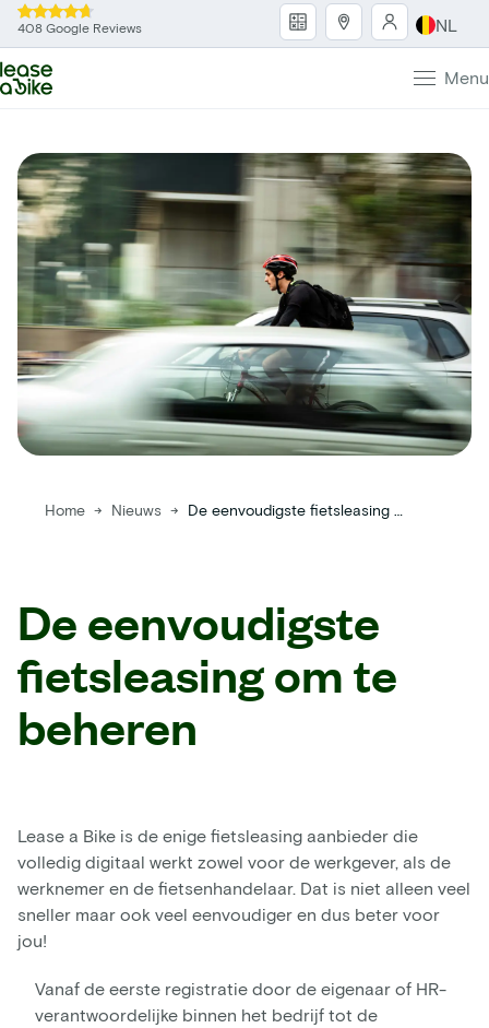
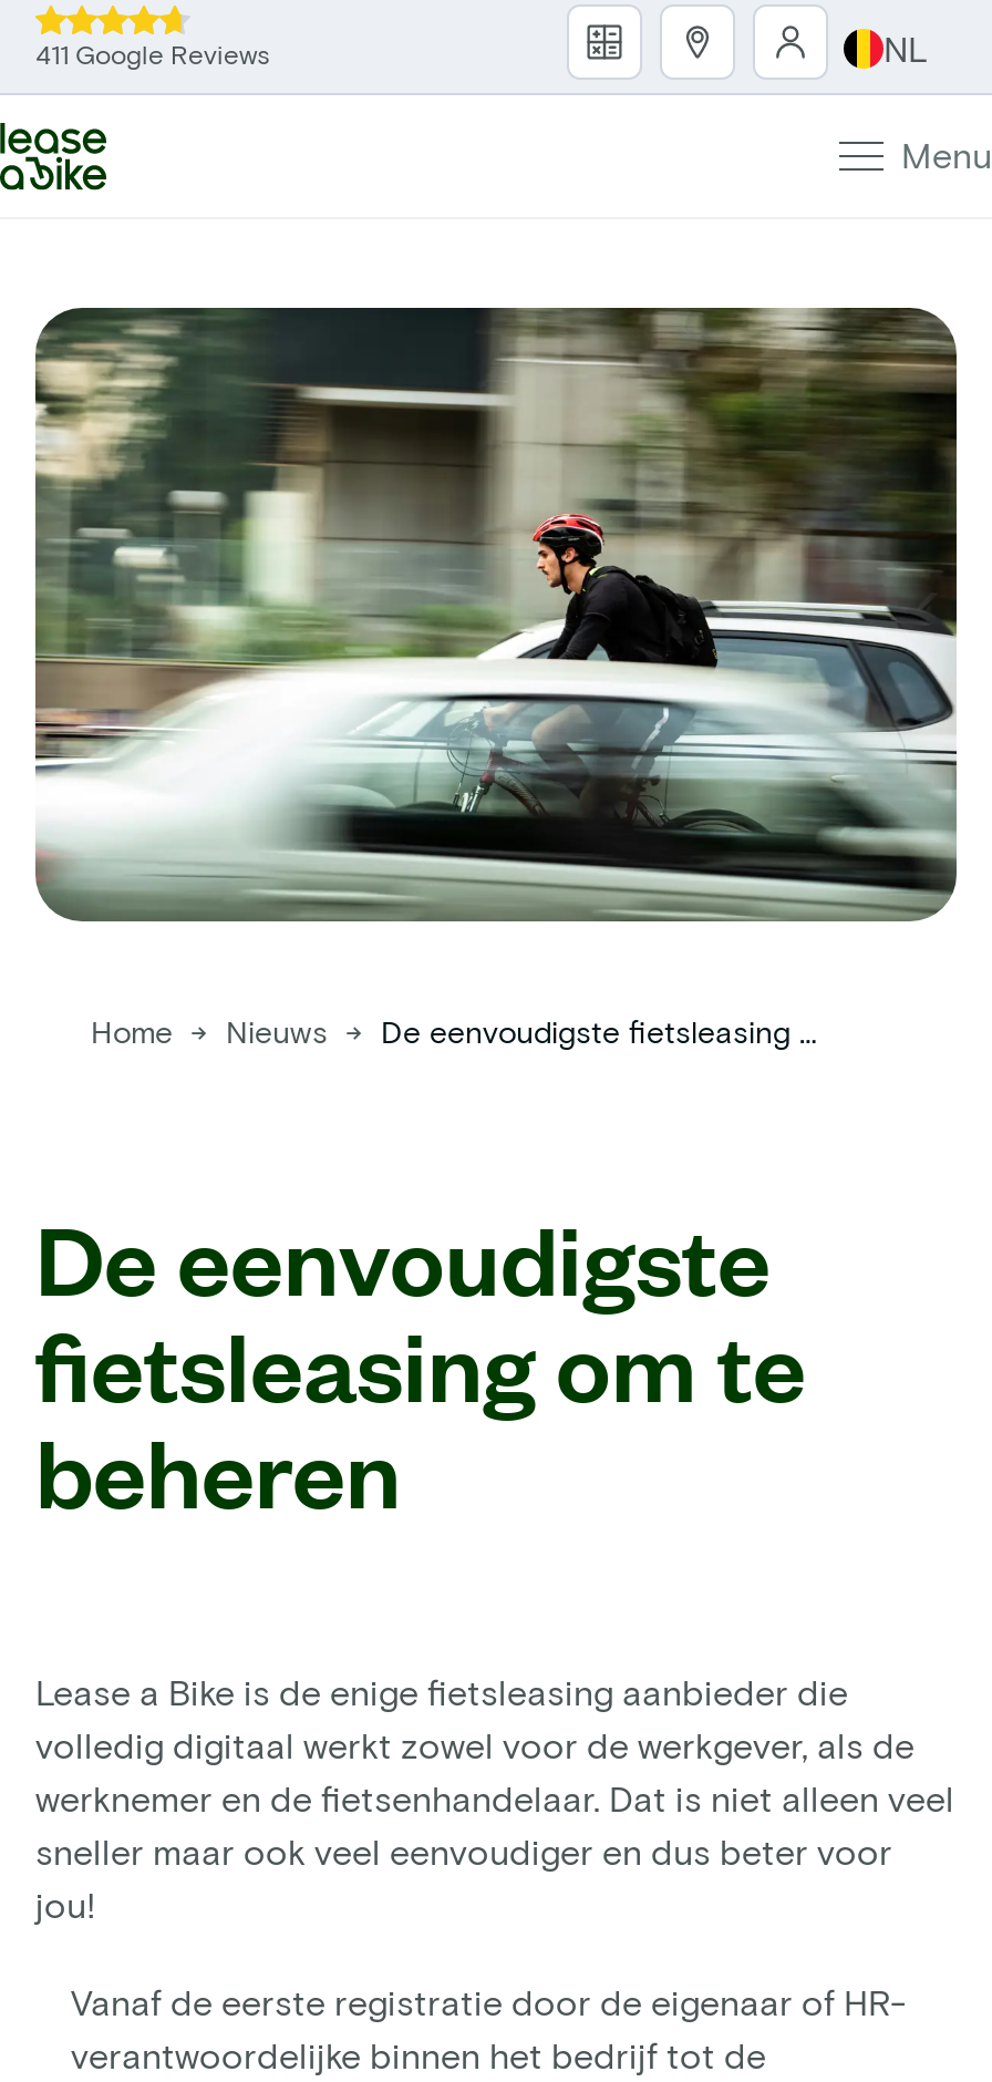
- 408 Google Reviews
+ 411 Google Reviews
